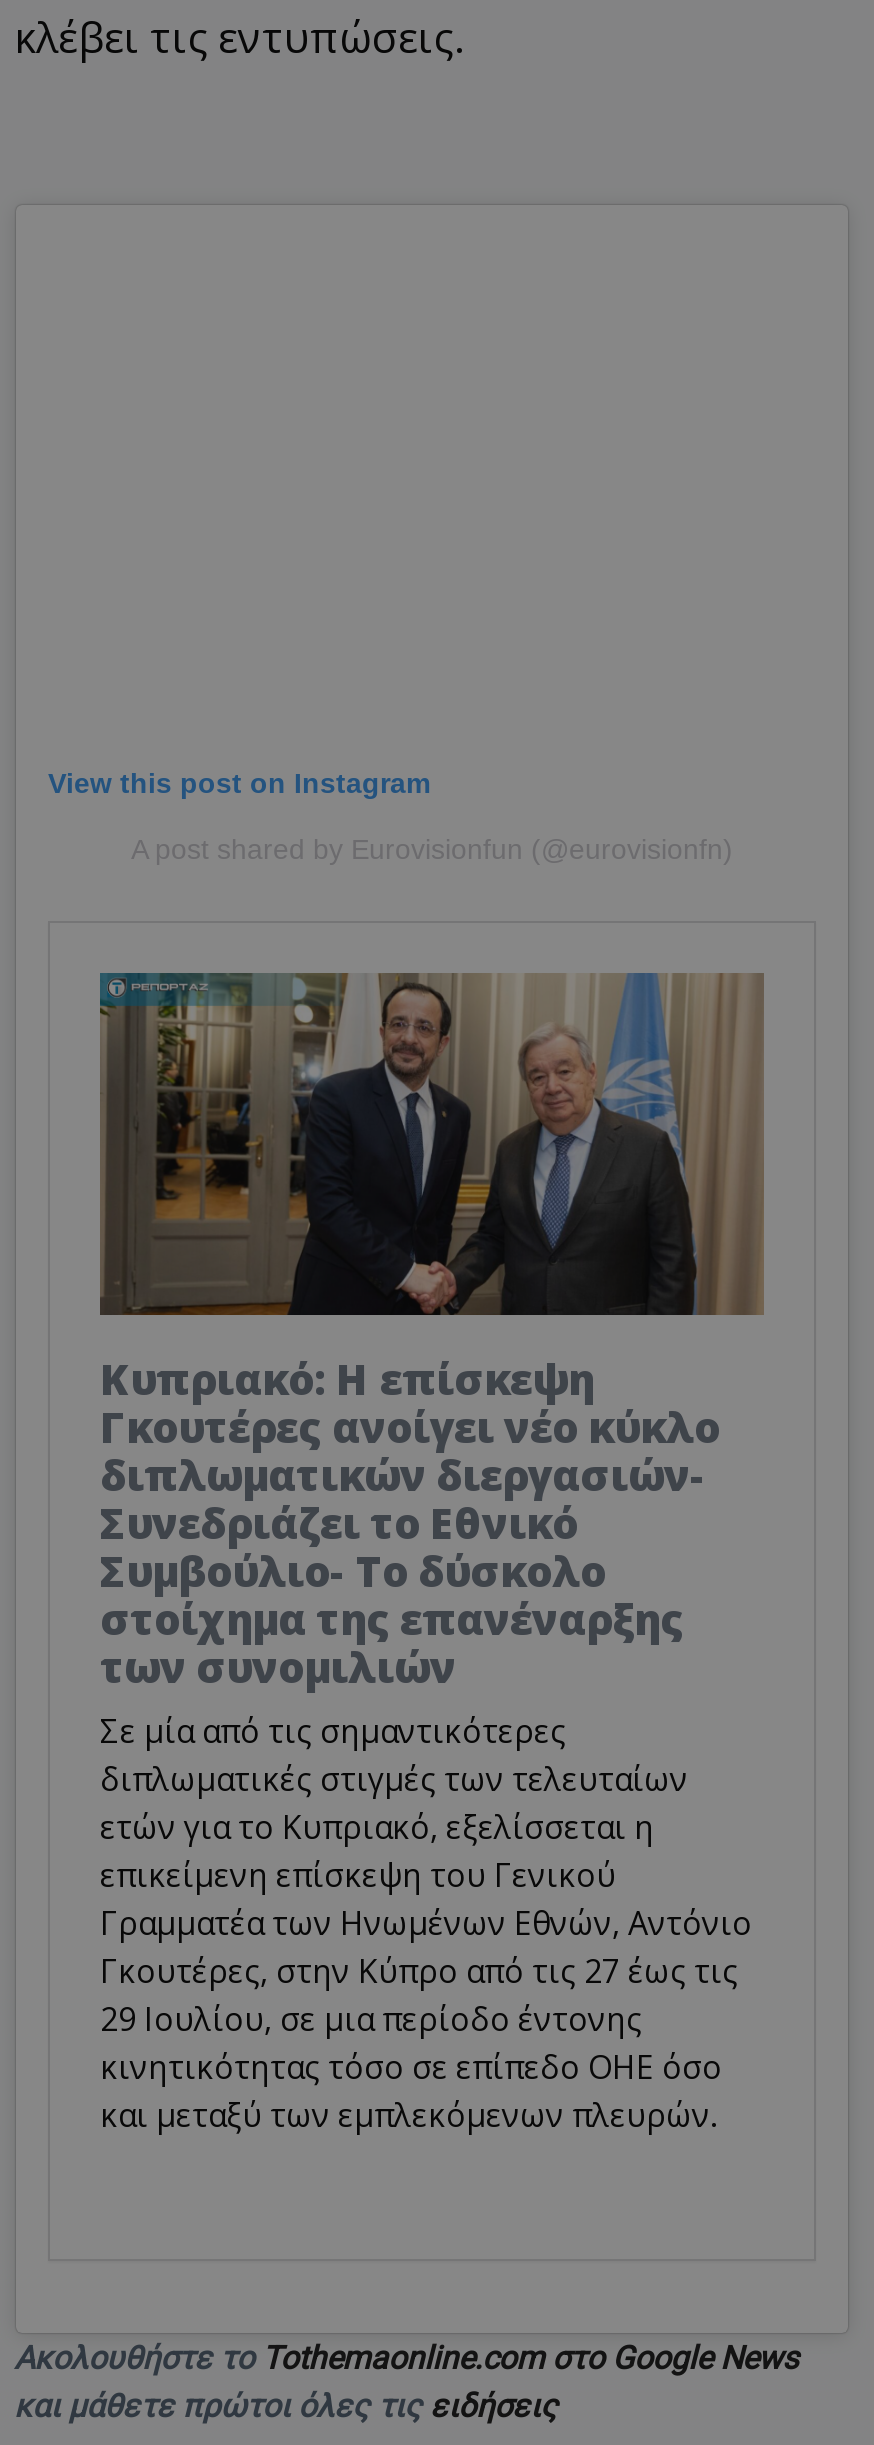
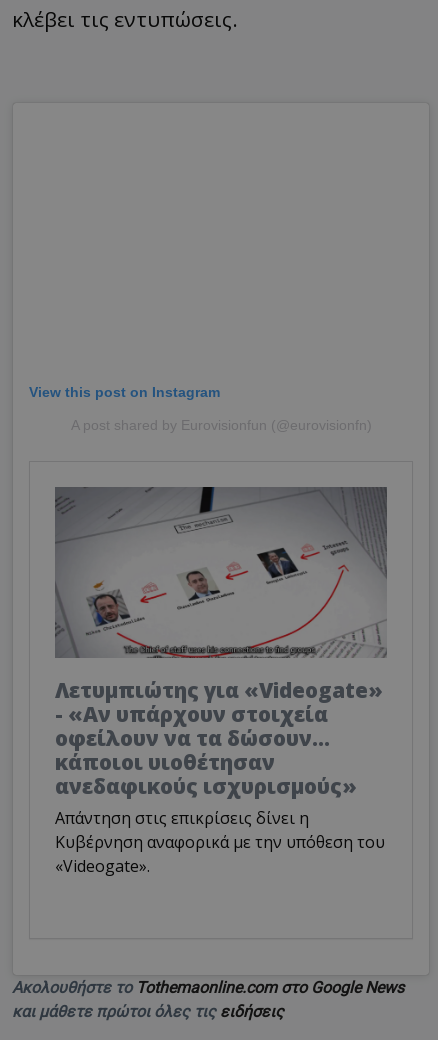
- [image]
- Κυπριακό: Η επίσκεψη
- Γκουτέρες ανοίγει νέο κύκλο
- διπλωματικών διεργασιών-
- Συνεδριάζει το Εθνικό
- Συμβούλιο- Το δύσκολο
- στοίχημα της επανέναρξης
- των συνομιλιών
- Σε μία από τις σημαντικότερες
- διπλωματικές στιγμές των τελευταίων
- ετών για το Κυπριακό, εξελίσσεται η
- επικείμενη επίσκεψη του Γενικού
- Γραμματέα των Ηνωμένων Εθνών, Αντόνιο
- Γκουτέρες, στην Κύπρο από τις 27 έως τις
- 29 Ιουλίου, σε μια περίοδο έντονης
- κινητικότητας τόσο σε επίπεδο ΟΗΕ όσο
- και μεταξύ των εμπλεκόμενων πλευρών.
+ [image]
+ Λετυμπιώτης για «Videogate»
+ - «Αν υπάρχουν στοιχεία
+ οφείλουν να τα δώσουν...
+ κάποιοι υιοθέτησαν
+ ανεδαφικούς ισχυρισμούς»
+ Απάντηση στις επικρίσεις δίνει η
+ Κυβέρνηση αναφορικά με την υπόθεση του
+ «Videogate».
